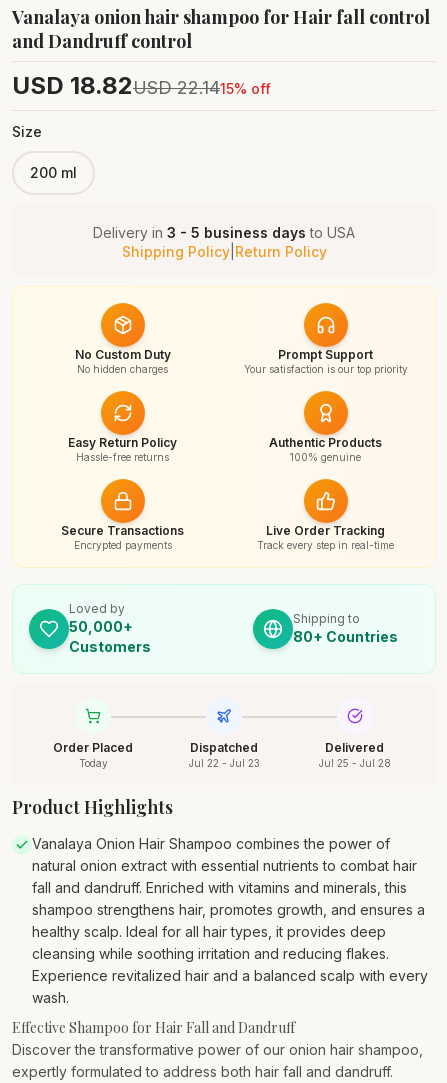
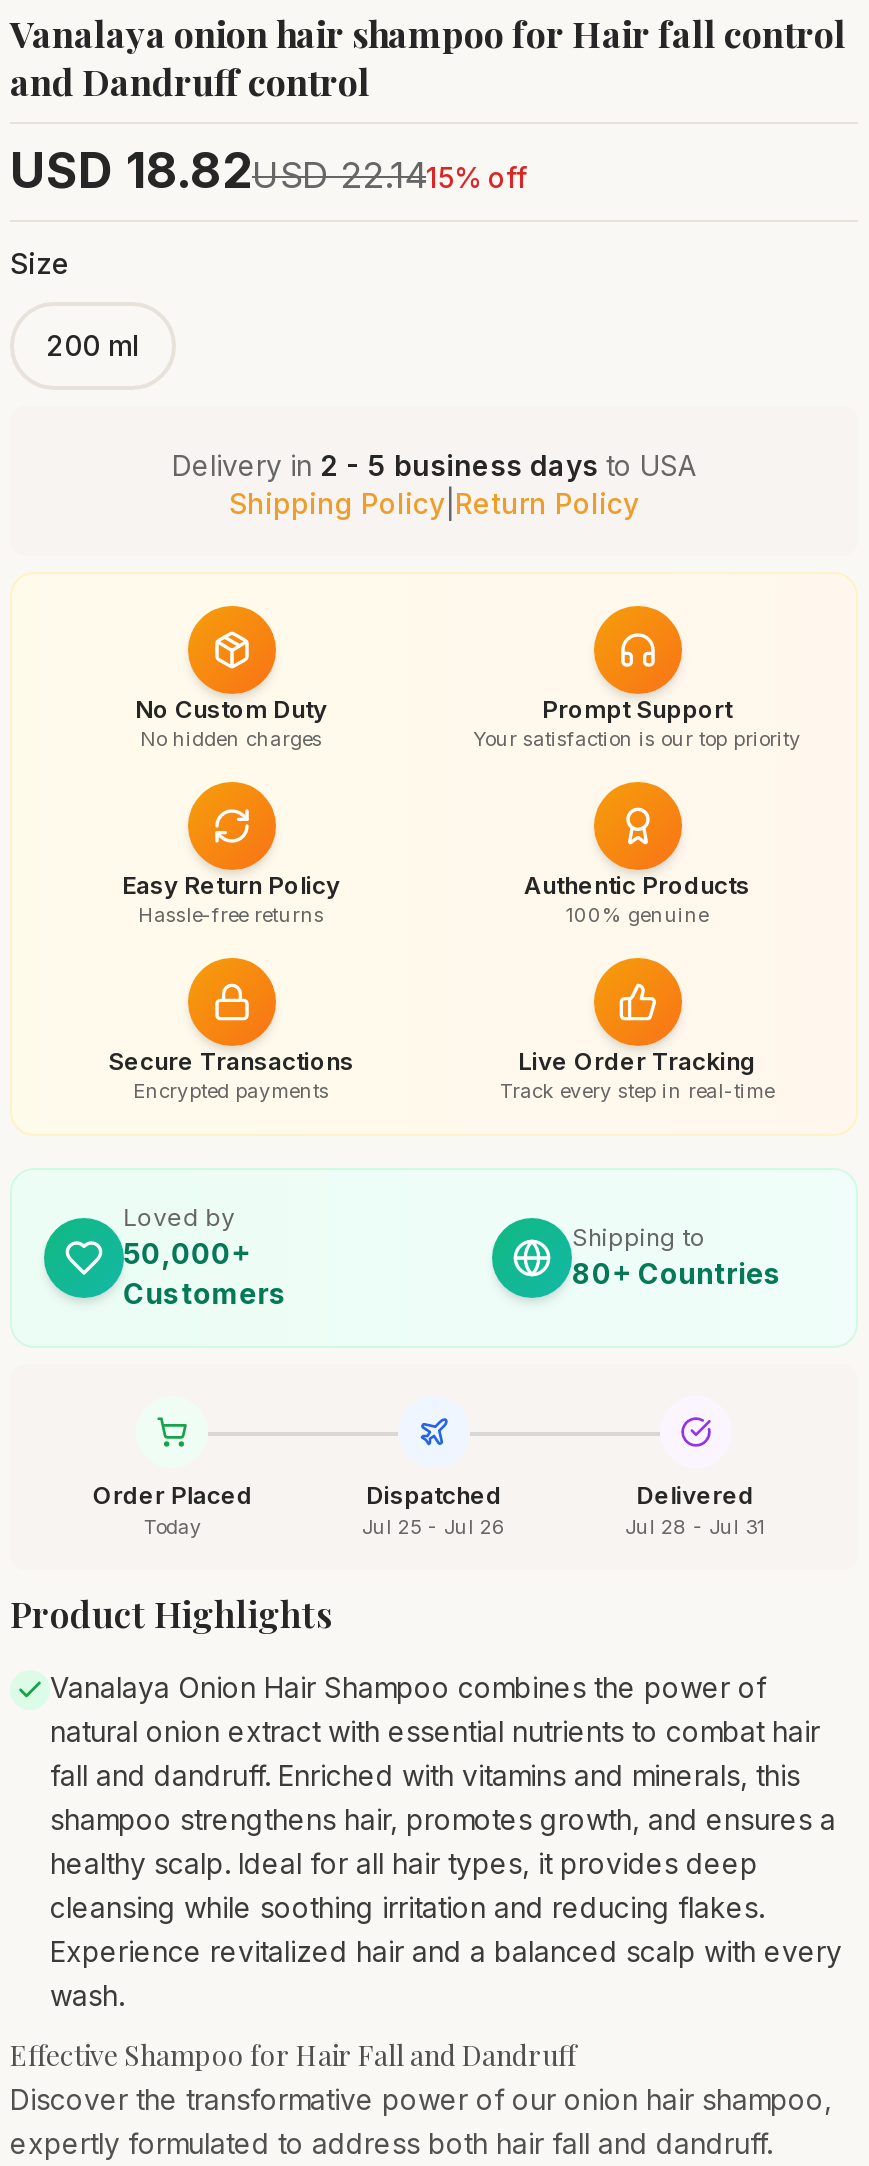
- Delivery in 3 - 5 business days to USA
+ Delivery in 2 - 5 business days to USA

- Jul 22 - Jul 23
+ Jul 25 - Jul 26

- Jul 25 - Jul 28
+ Jul 28 - Jul 31
